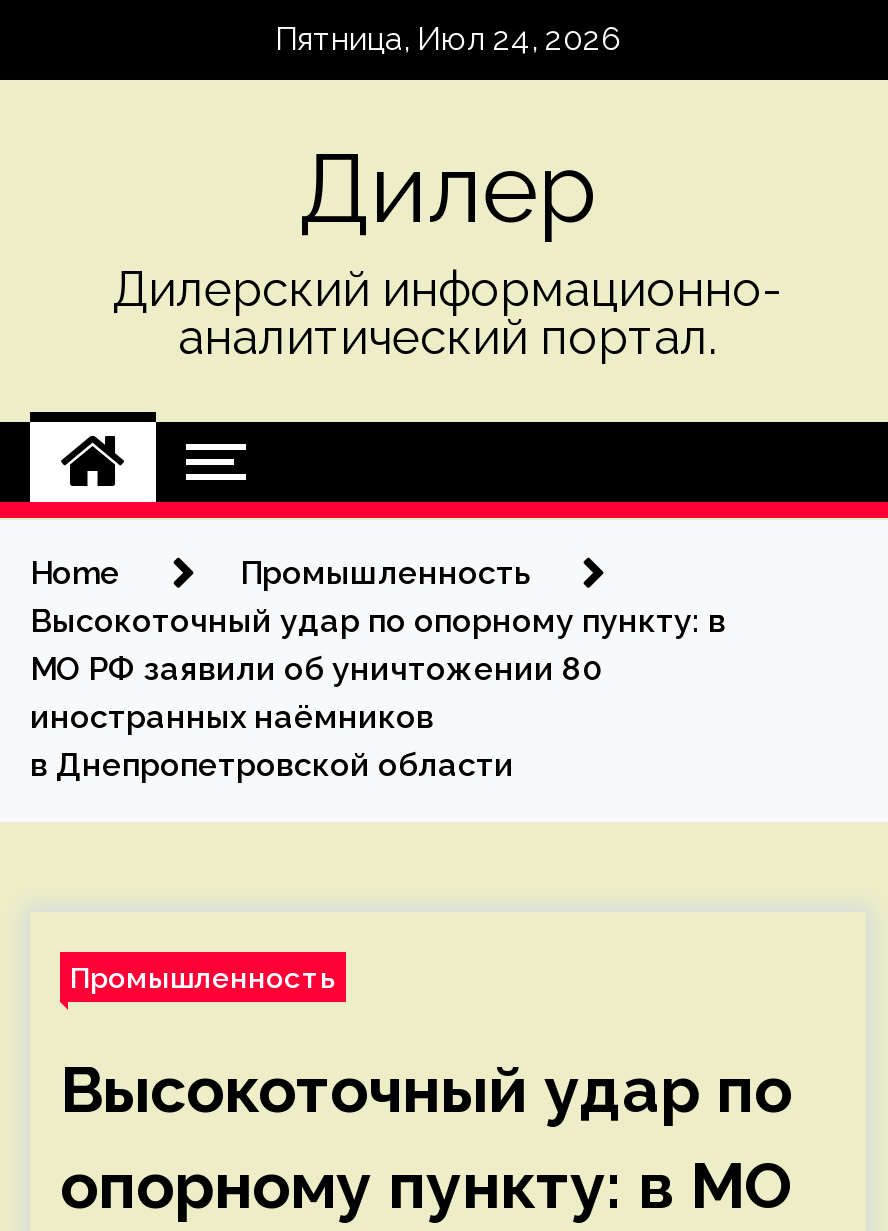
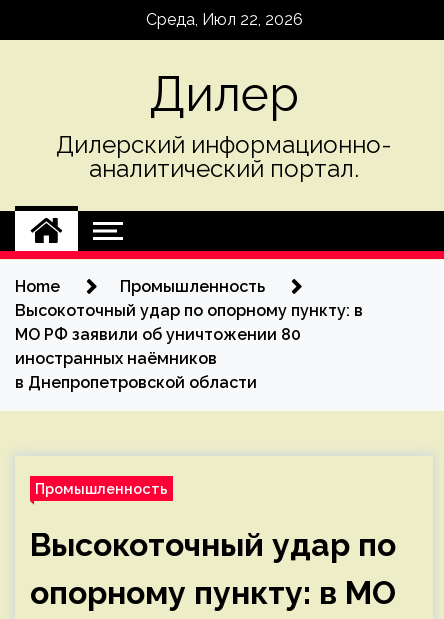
- Пятница, Июл 24, 2026
+ Среда, Июл 22, 2026
